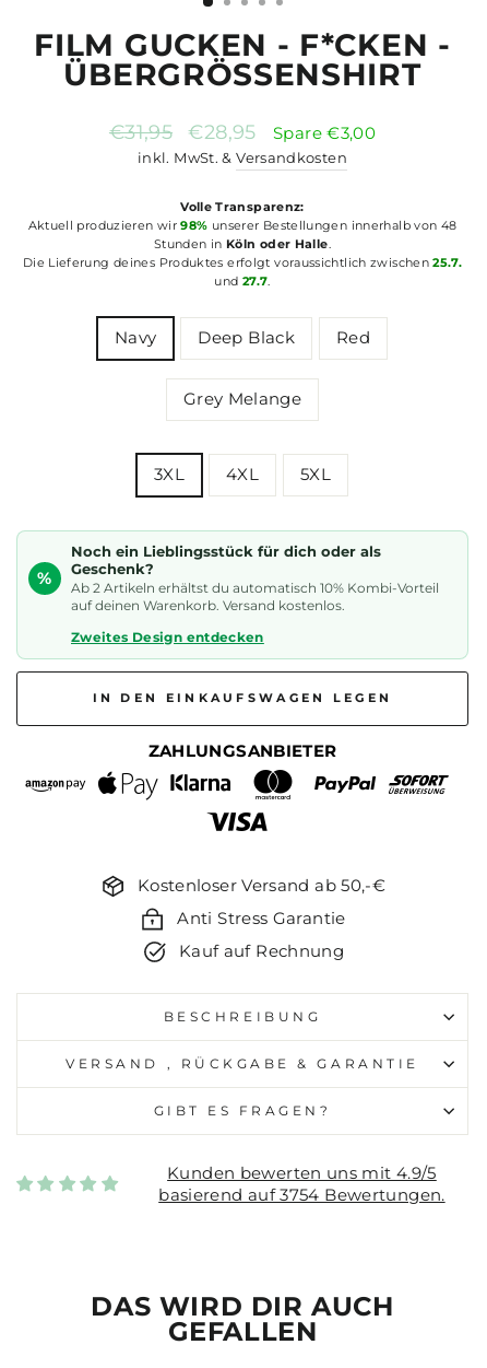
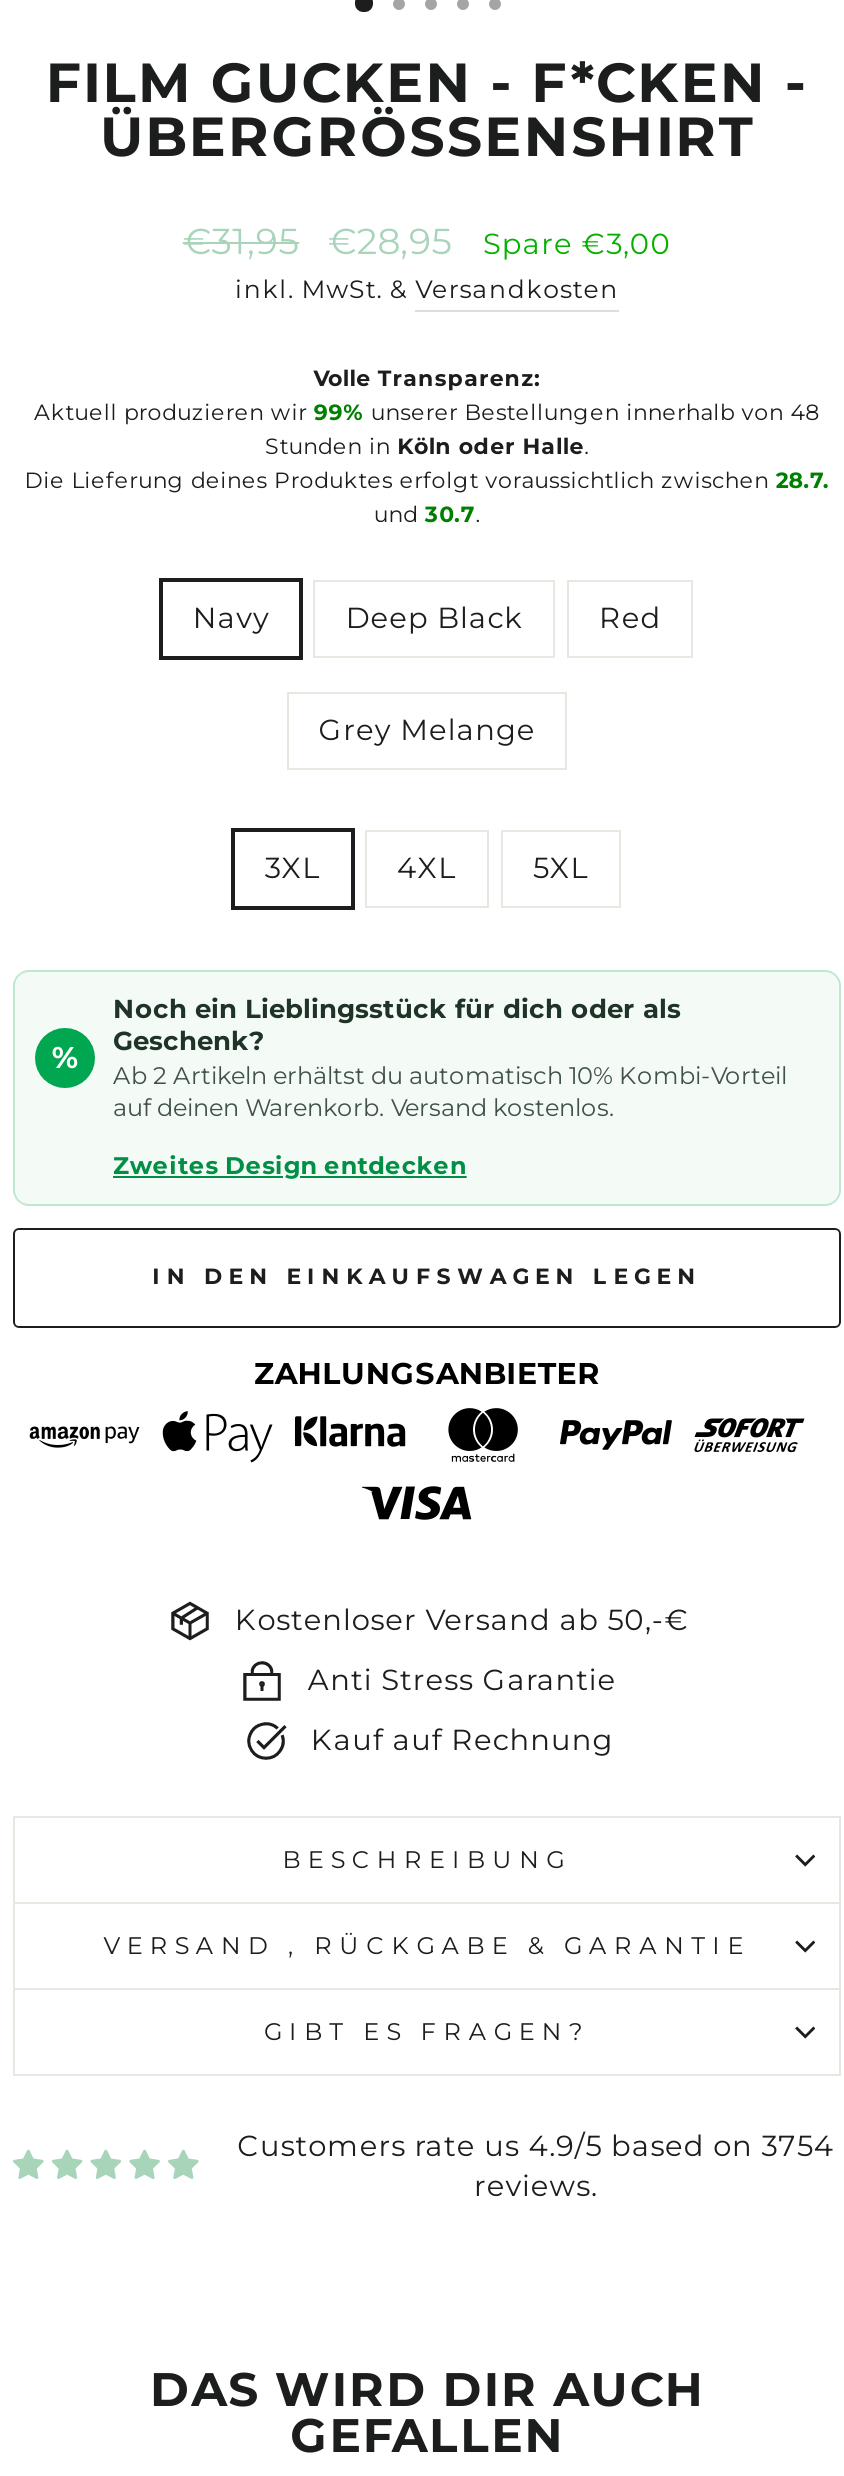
- Aktuell produzieren wir 98% unserer Bestellungen innerhalb von 48
+ Aktuell produzieren wir 99% unserer Bestellungen innerhalb von 48

- Die Lieferung deines Produktes erfolgt voraussichtlich zwischen 25.7.
+ Die Lieferung deines Produktes erfolgt voraussichtlich zwischen 28.7.

- und 27.7.
+ und 30.7.

- Kunden bewerten uns mit 4.9/5
- basierend auf 3754 Bewertungen.
+ Customers rate us 4.9/5 based on 3754
+ reviews.
